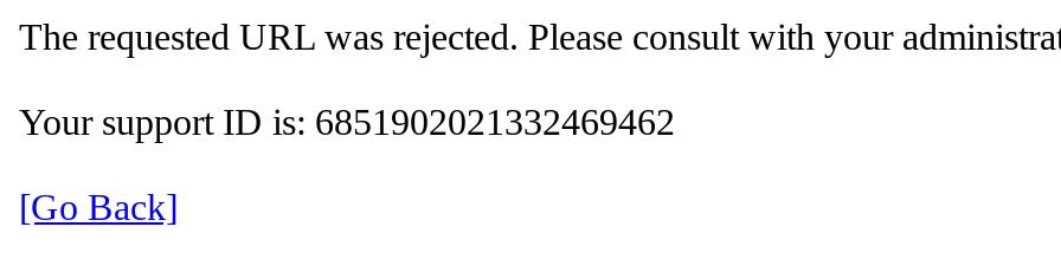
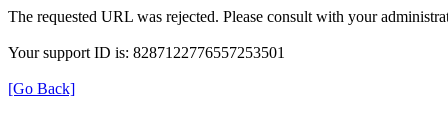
- Your support ID is: 6851902021332469462
+ Your support ID is: 8287122776557253501
